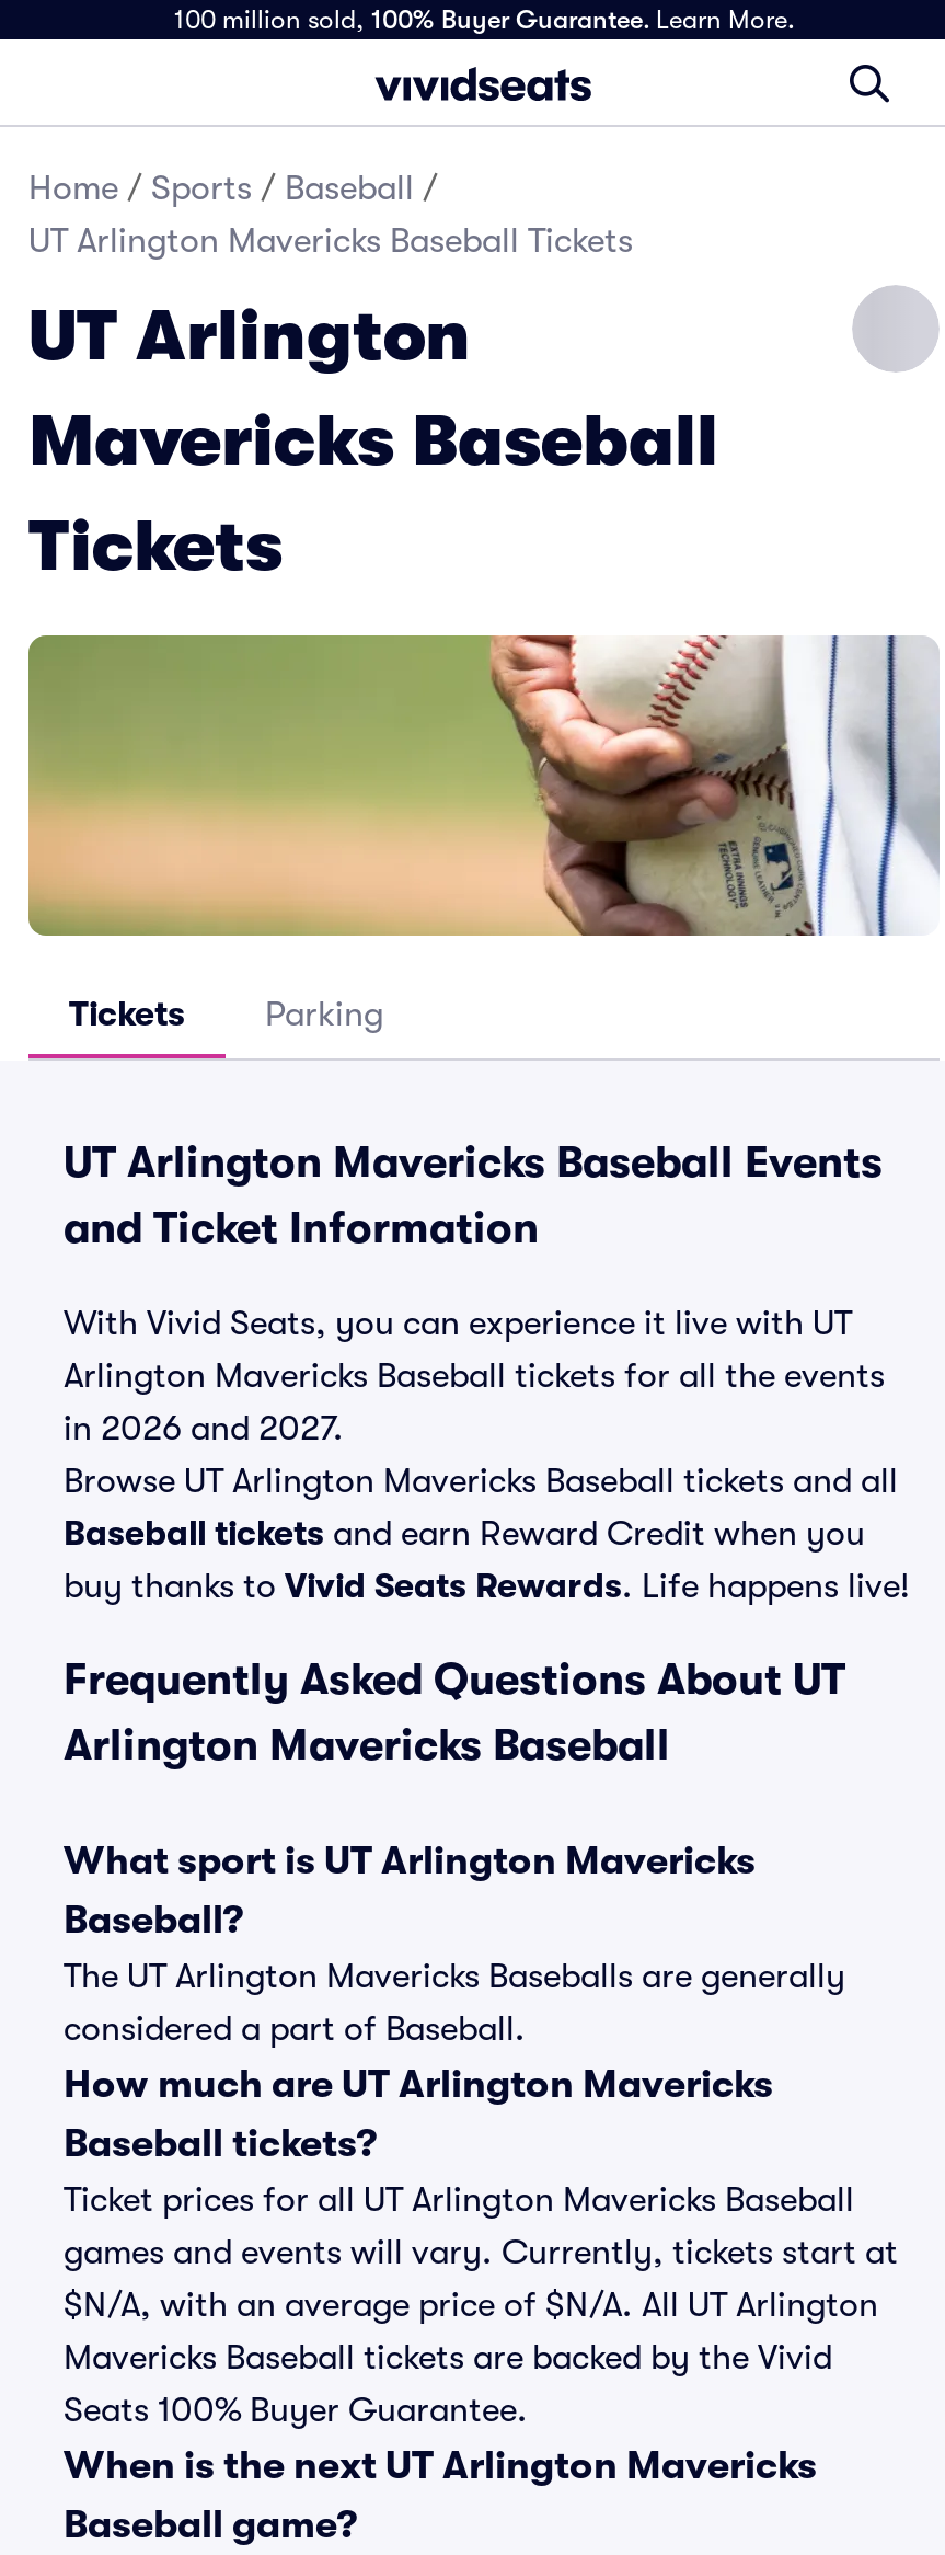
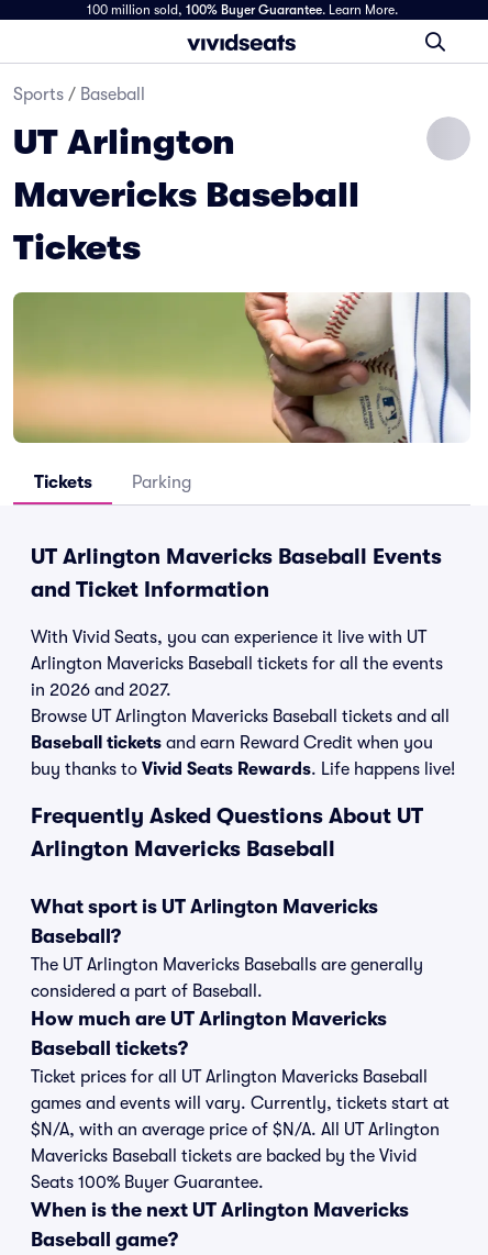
- Home / Sports / Baseball /
- UT Arlington Mavericks Baseball Tickets
+ Sports / Baseball
